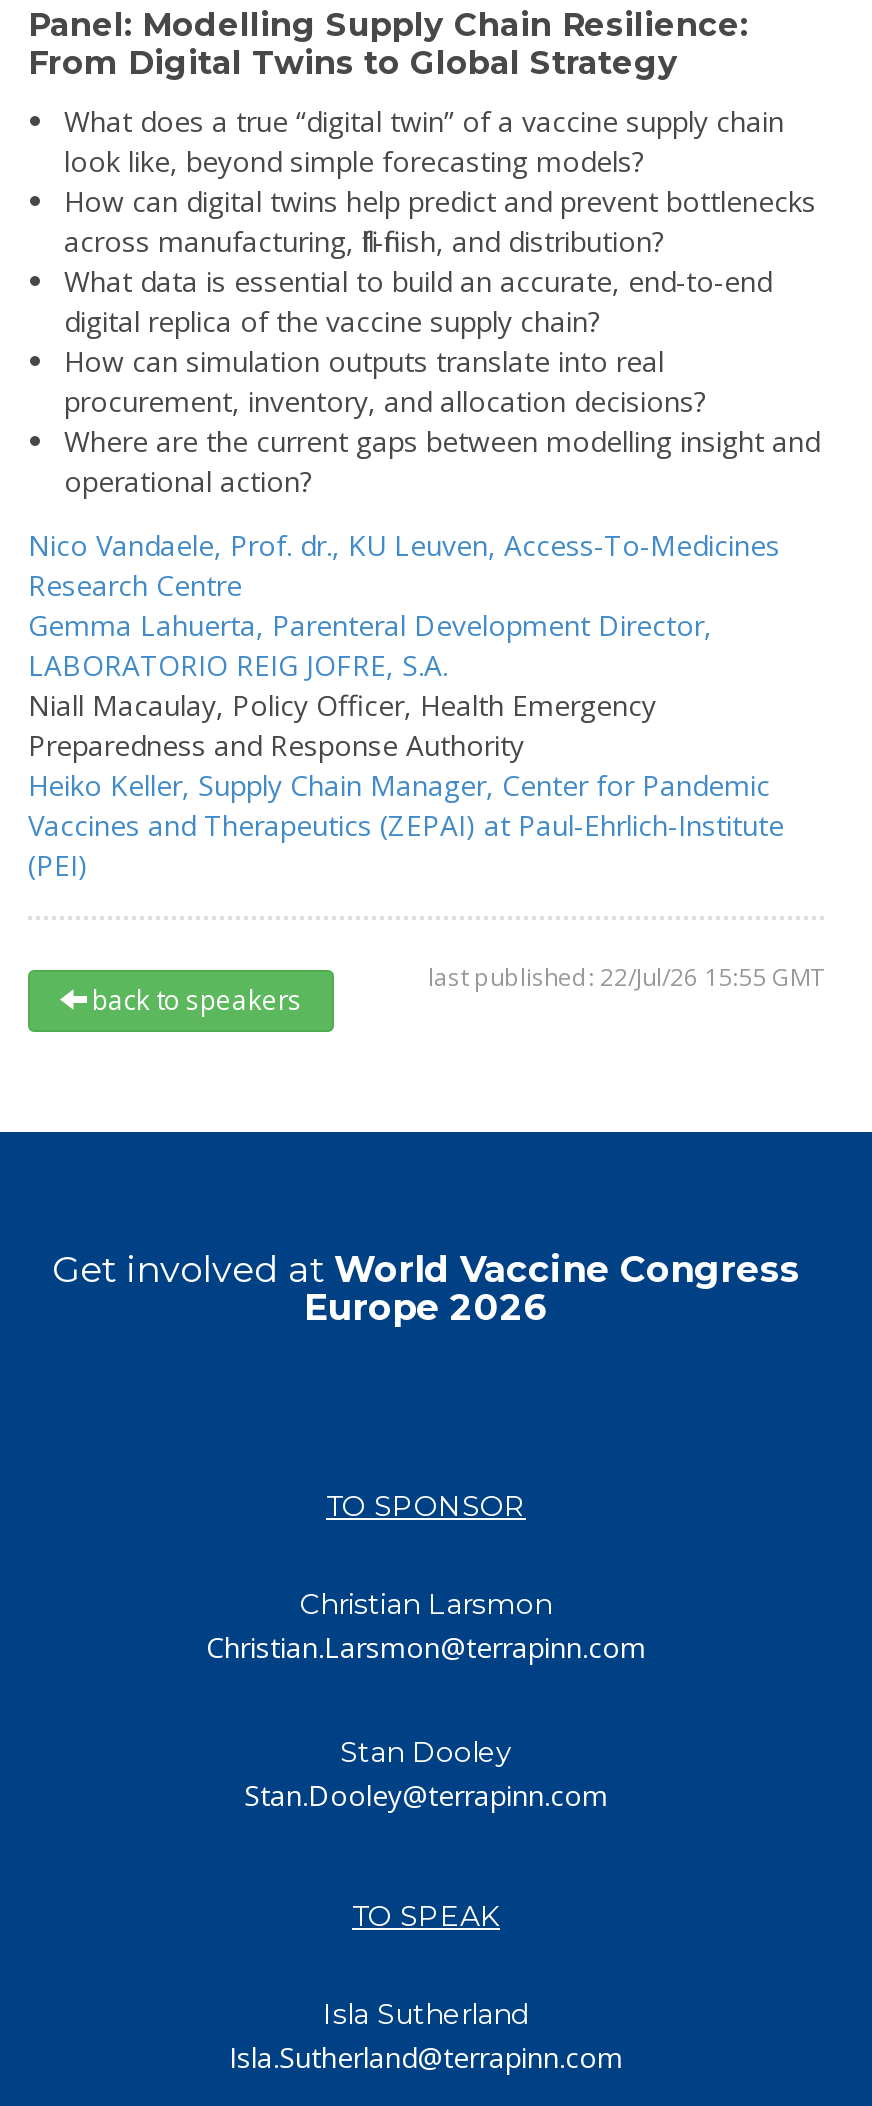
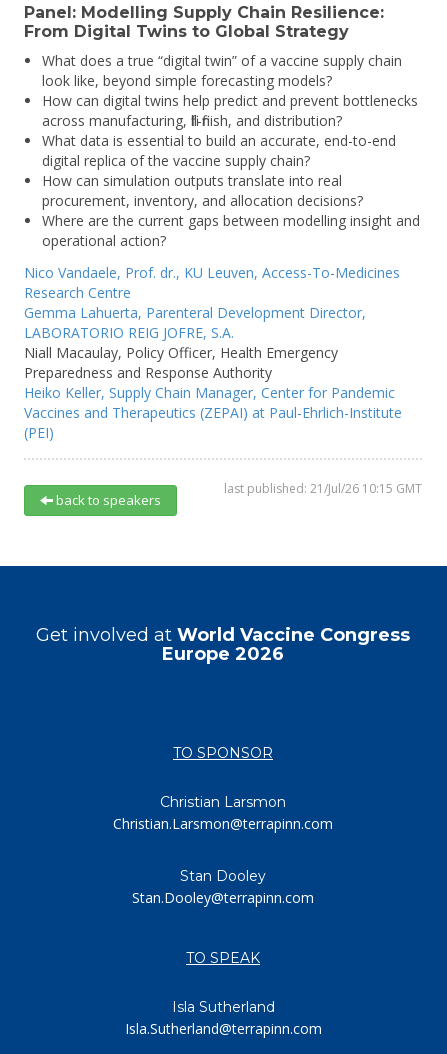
- last published: 22/Jul/26 15:55 GMT
+ last published: 21/Jul/26 10:15 GMT
